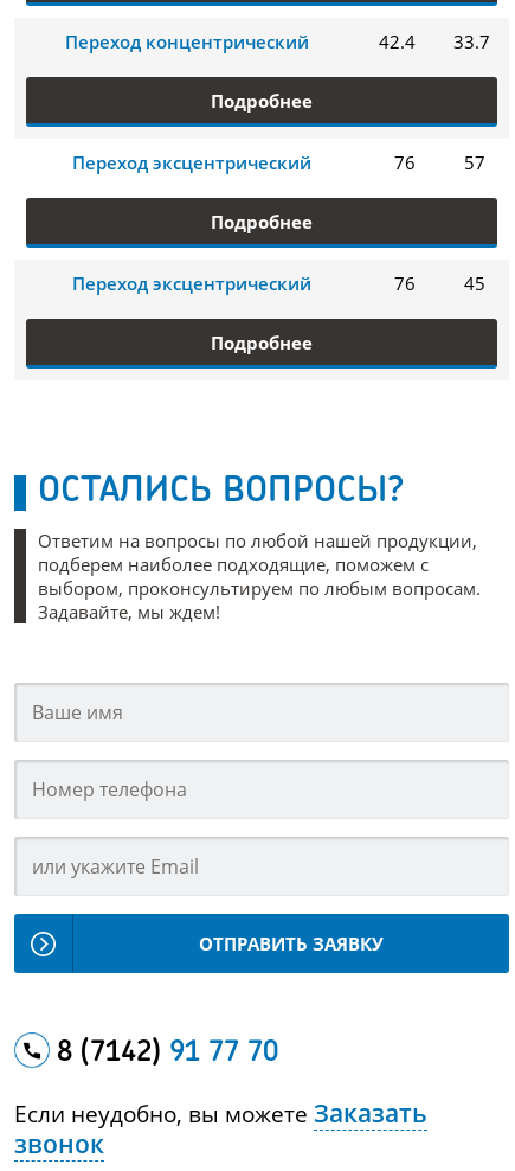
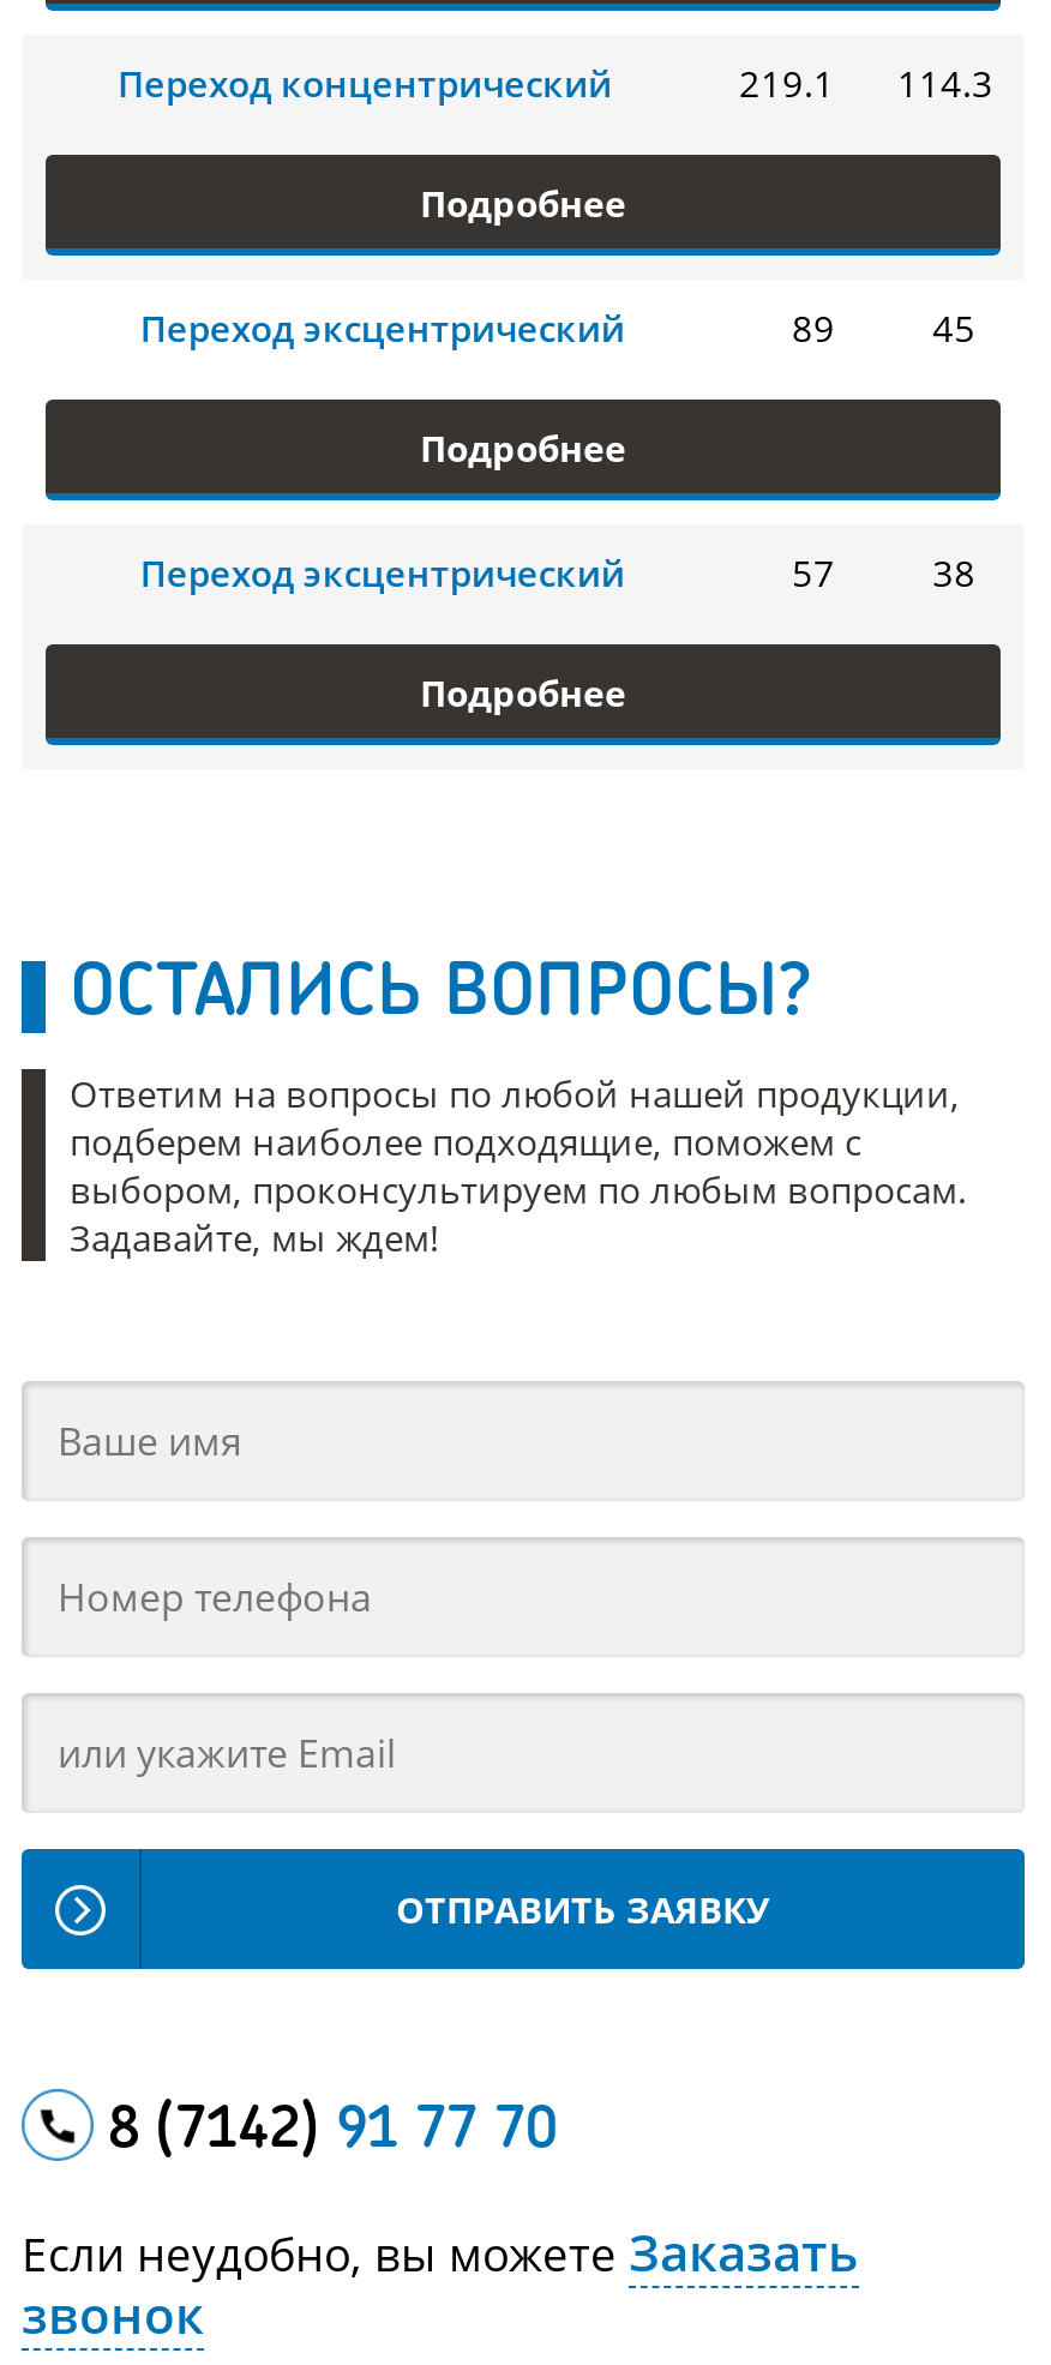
- 42.4
+ 219.1

- 33.7
+ 114.3

- 76
+ 89

- 57
+ 45

- 76
+ 57

- 45
+ 38
